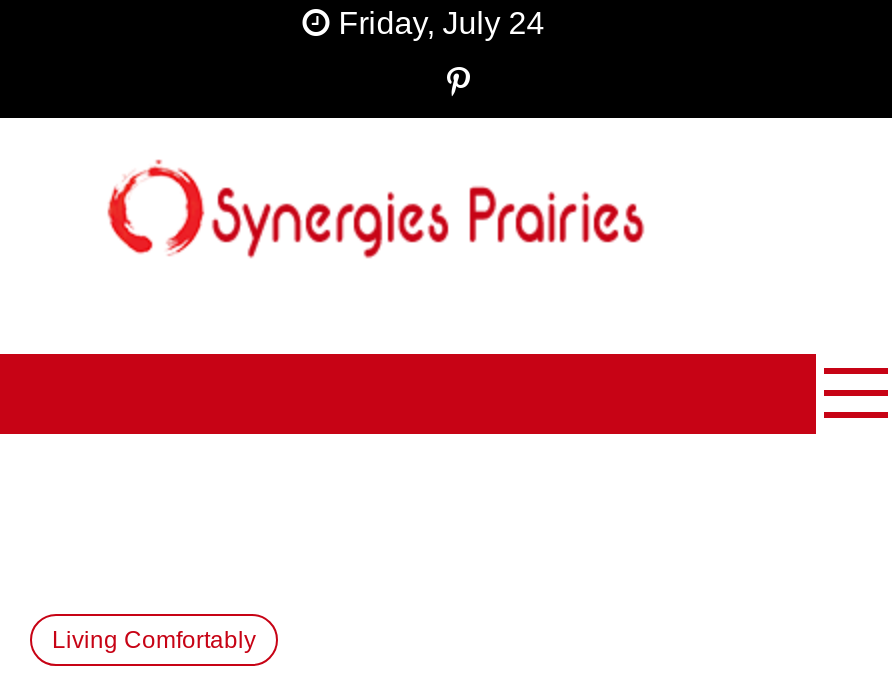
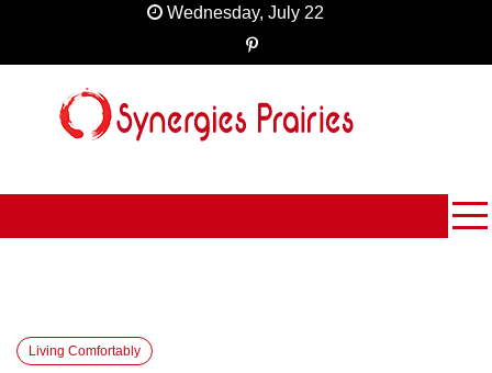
- Friday, July 24
+ Wednesday, July 22
